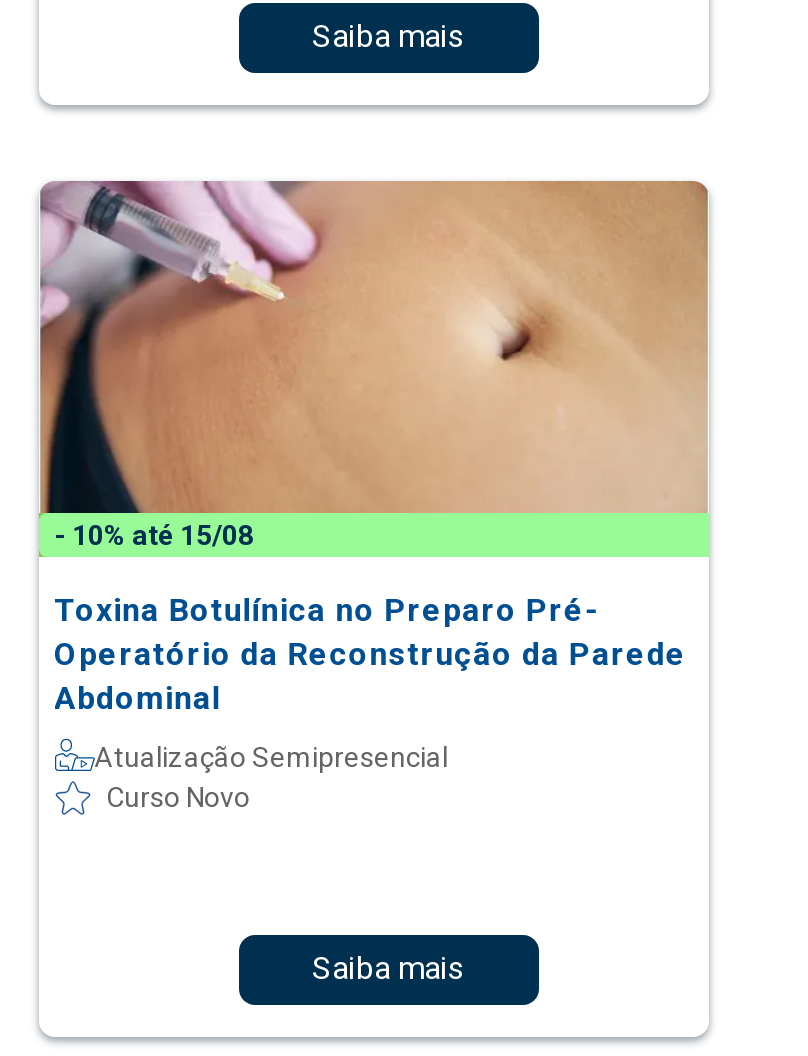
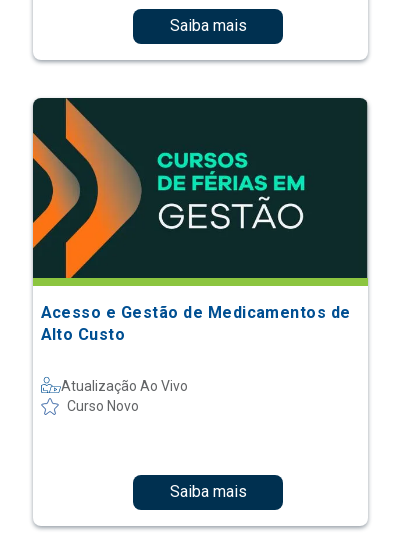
- [image]
- - 10% até 15/08
- Toxina Botulínica no Preparo Pré-
- Operatório da Reconstrução da Parede
- Abdominal
- Atualização Semipresencial
+ [image]
+ Acesso e Gestão de Medicamentos de
+ Alto Custo
+ Atualização Ao Vivo
